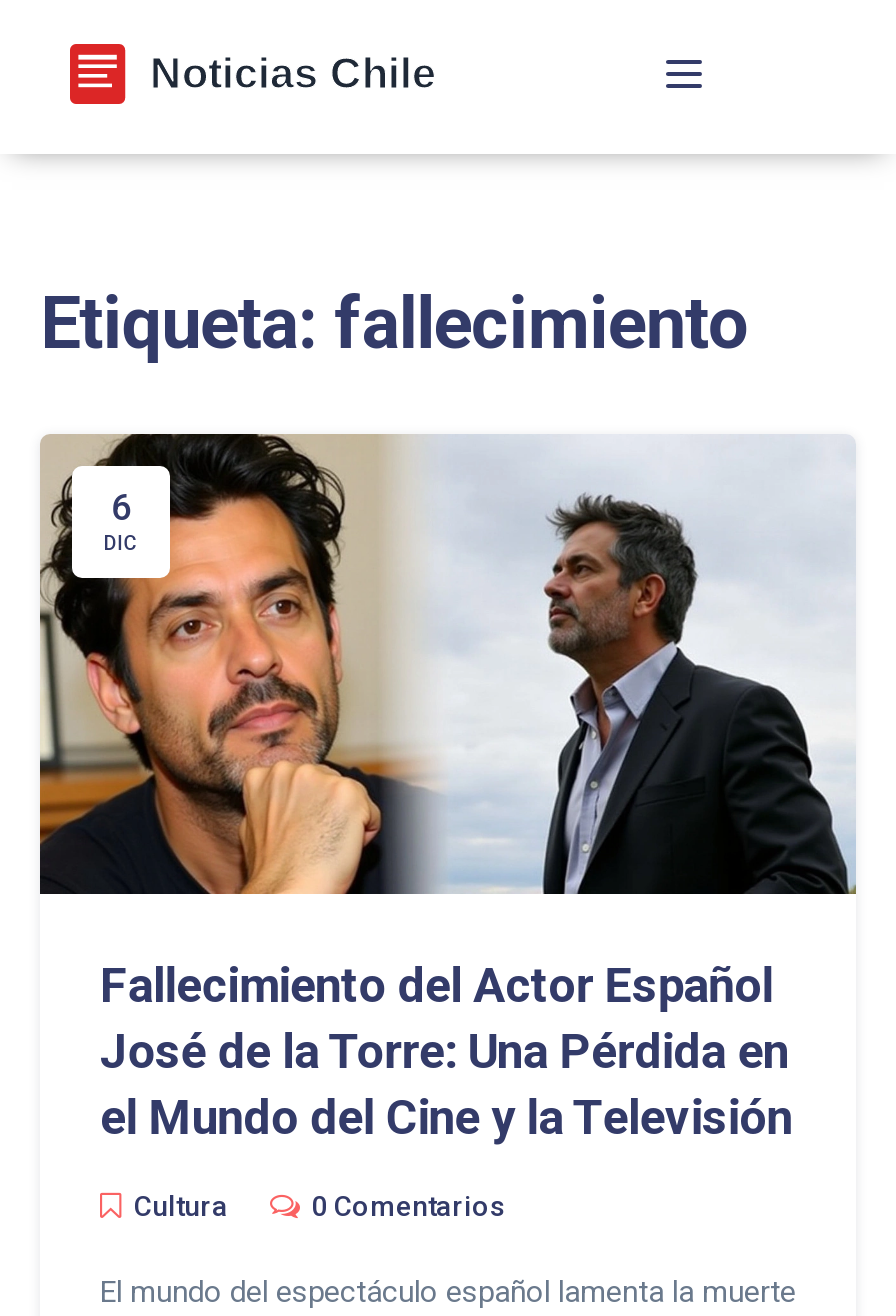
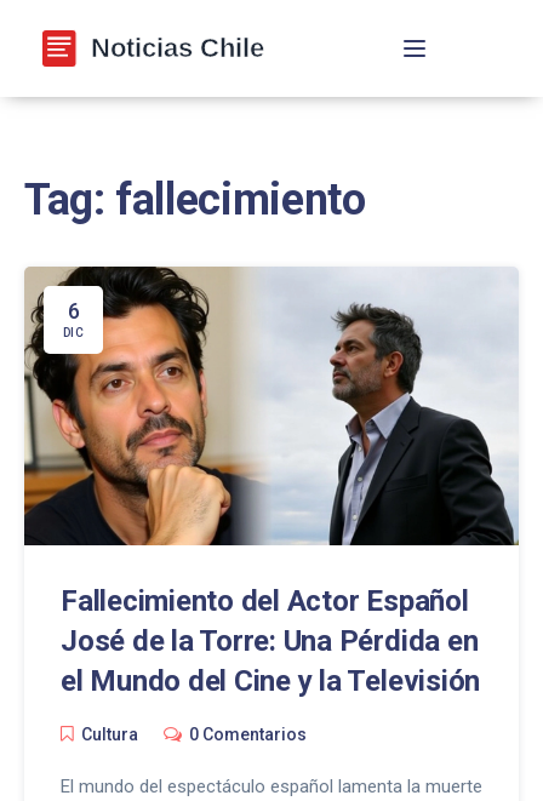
- Etiqueta: fallecimiento
+ Tag: fallecimiento
